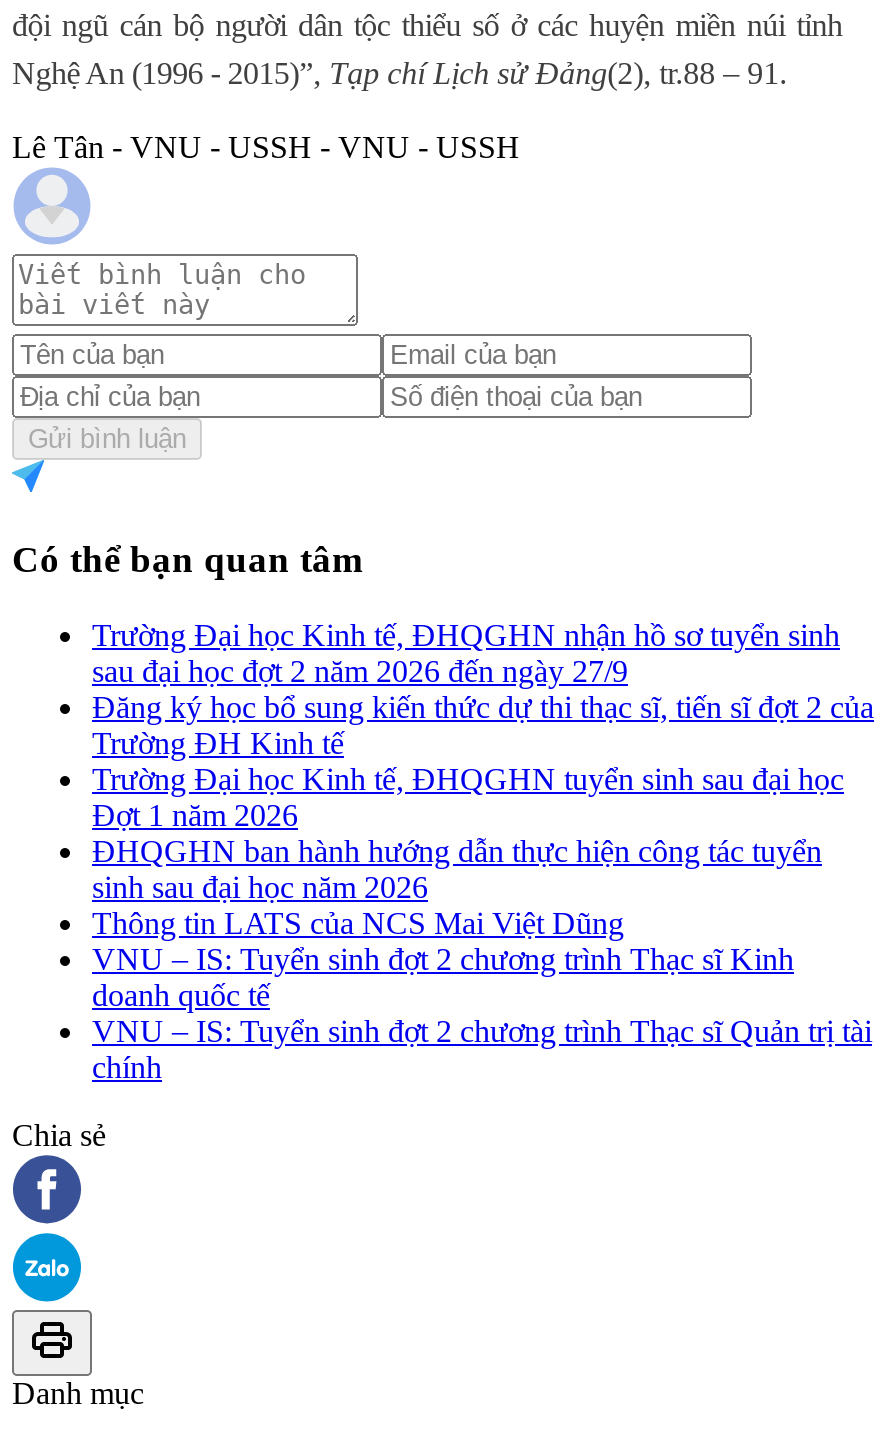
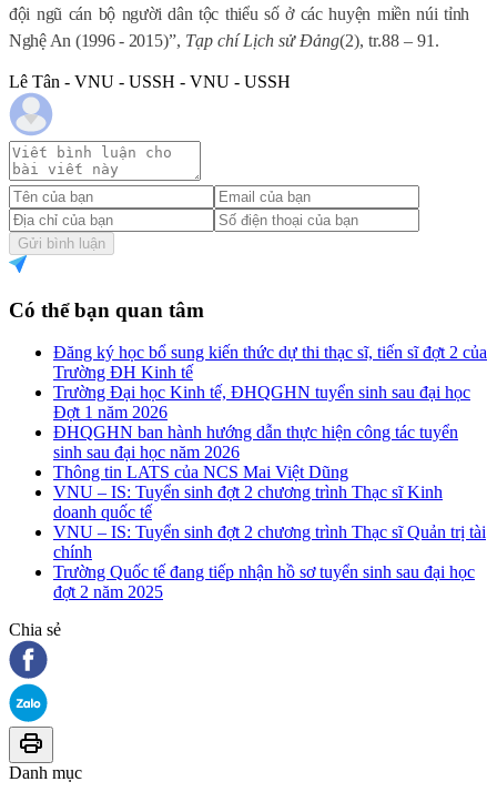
- Trường Đại học Kinh tế, ĐHQGHN nhận hồ sơ tuyển sinh
- sau đại học đợt 2 năm 2026 đến ngày 27/9

moved up: Đăng ký học bổ sung kiến thức dự thi thạc sĩ, tiến sĩ đợt 2 của | Trường ĐH Kinh tế | Trường Đại học Kinh tế, ĐHQGHN tuyển sinh sau đại học | ... | VNU – IS: Tuyển sinh đợt 2 chương trình Thạc sĩ Quản trị tài | chính

+ Trường Quốc tế đang tiếp nhận hồ sơ tuyển sinh sau đại học
+ đợt 2 năm 2025
